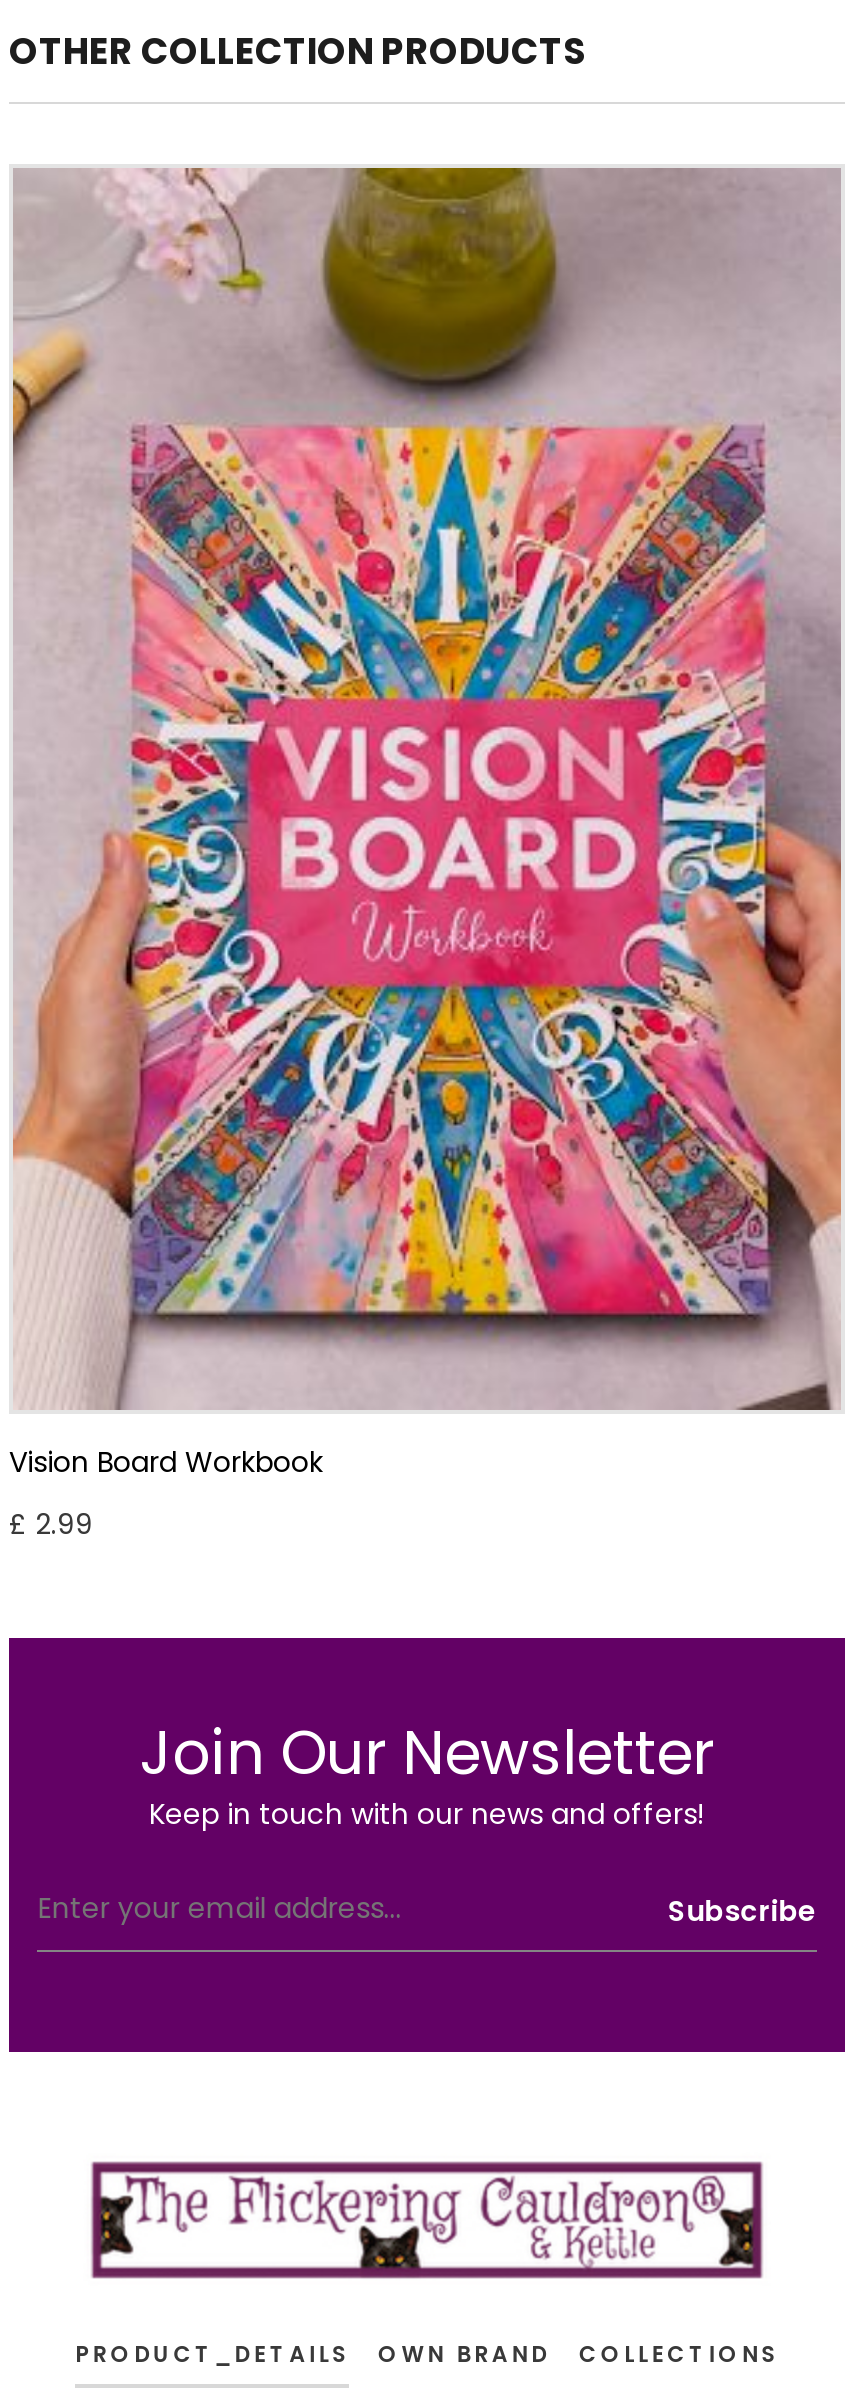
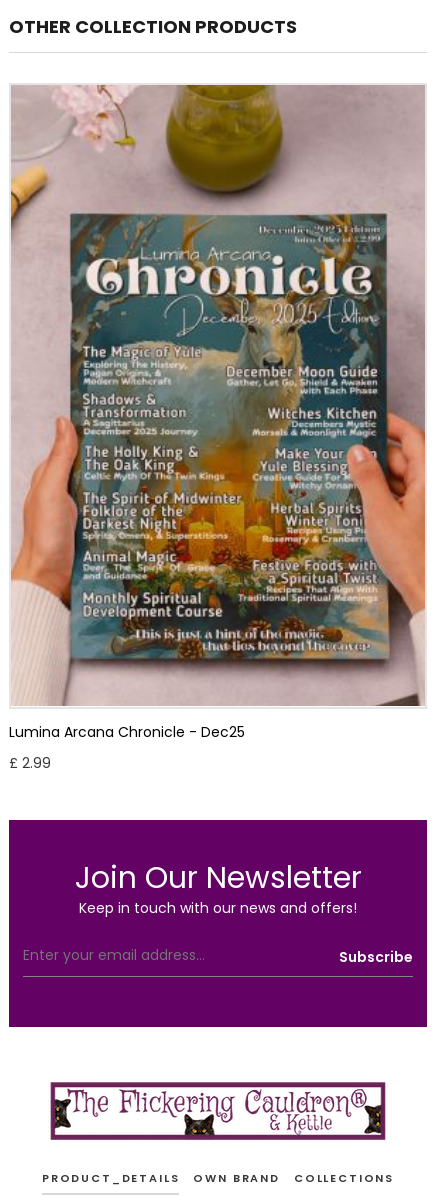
- [image]
+ [image]

- Vision Board Workbook
+ Lumina Arcana Chronicle - Dec25
